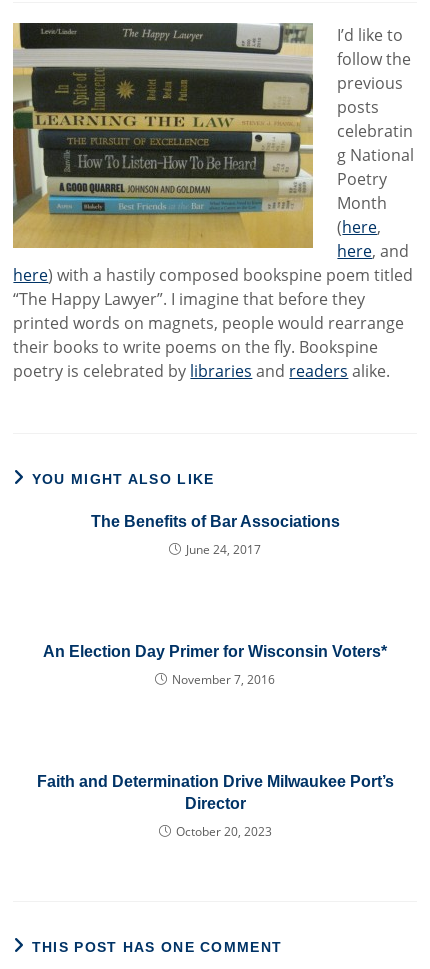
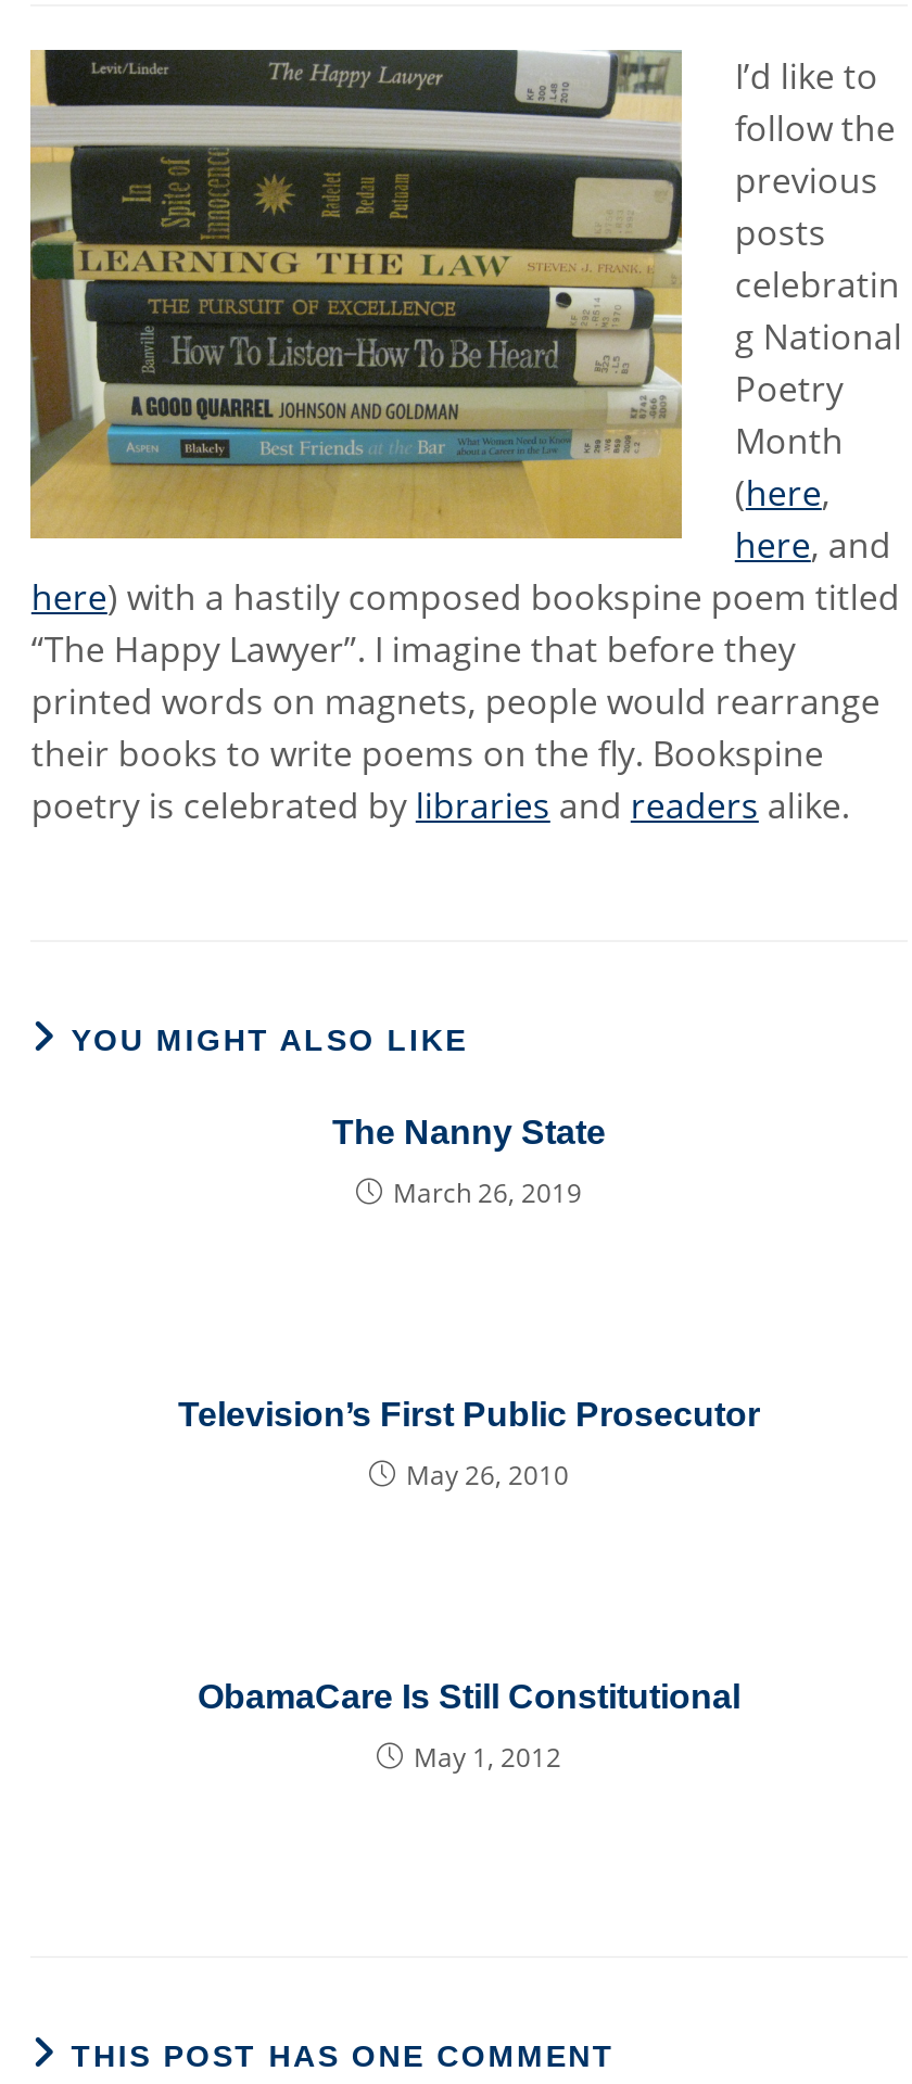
- The Benefits of Bar Associations
+ The Nanny State

- June 24, 2017
+ March 26, 2019

- An Election Day Primer for Wisconsin Voters*
+ Television’s First Public Prosecutor

- November 7, 2016
+ May 26, 2010

- Faith and Determination Drive Milwaukee Port’s
- Director
+ ObamaCare Is Still Constitutional

- October 20, 2023
+ May 1, 2012
